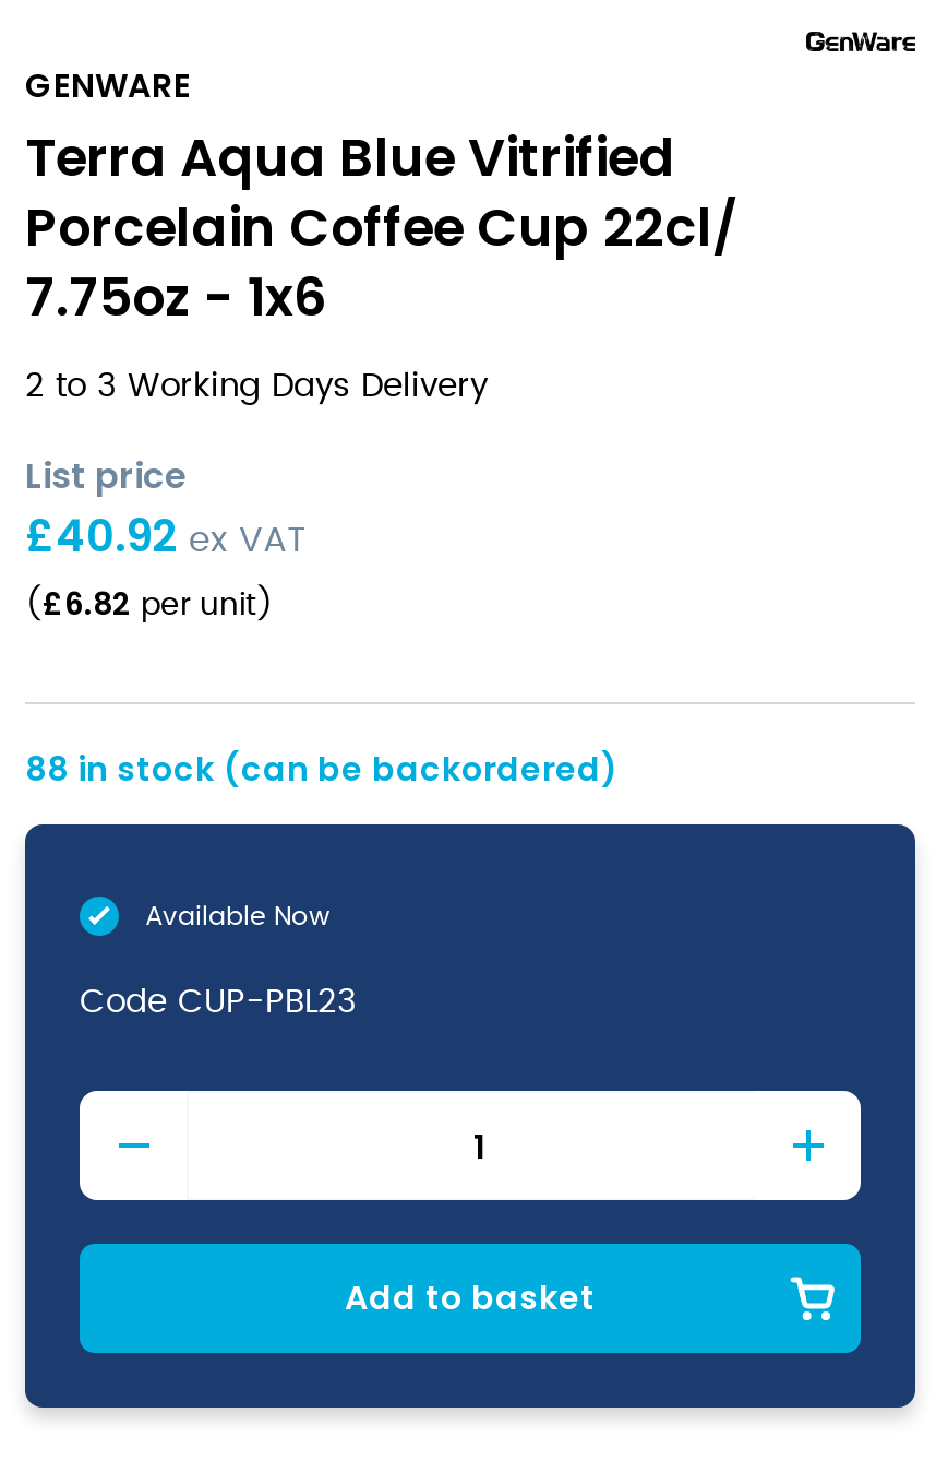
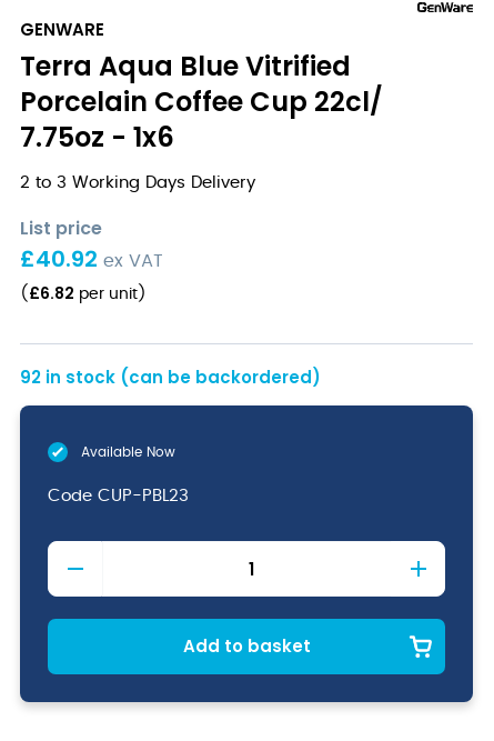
- 88 in stock (can be backordered)
+ 92 in stock (can be backordered)
